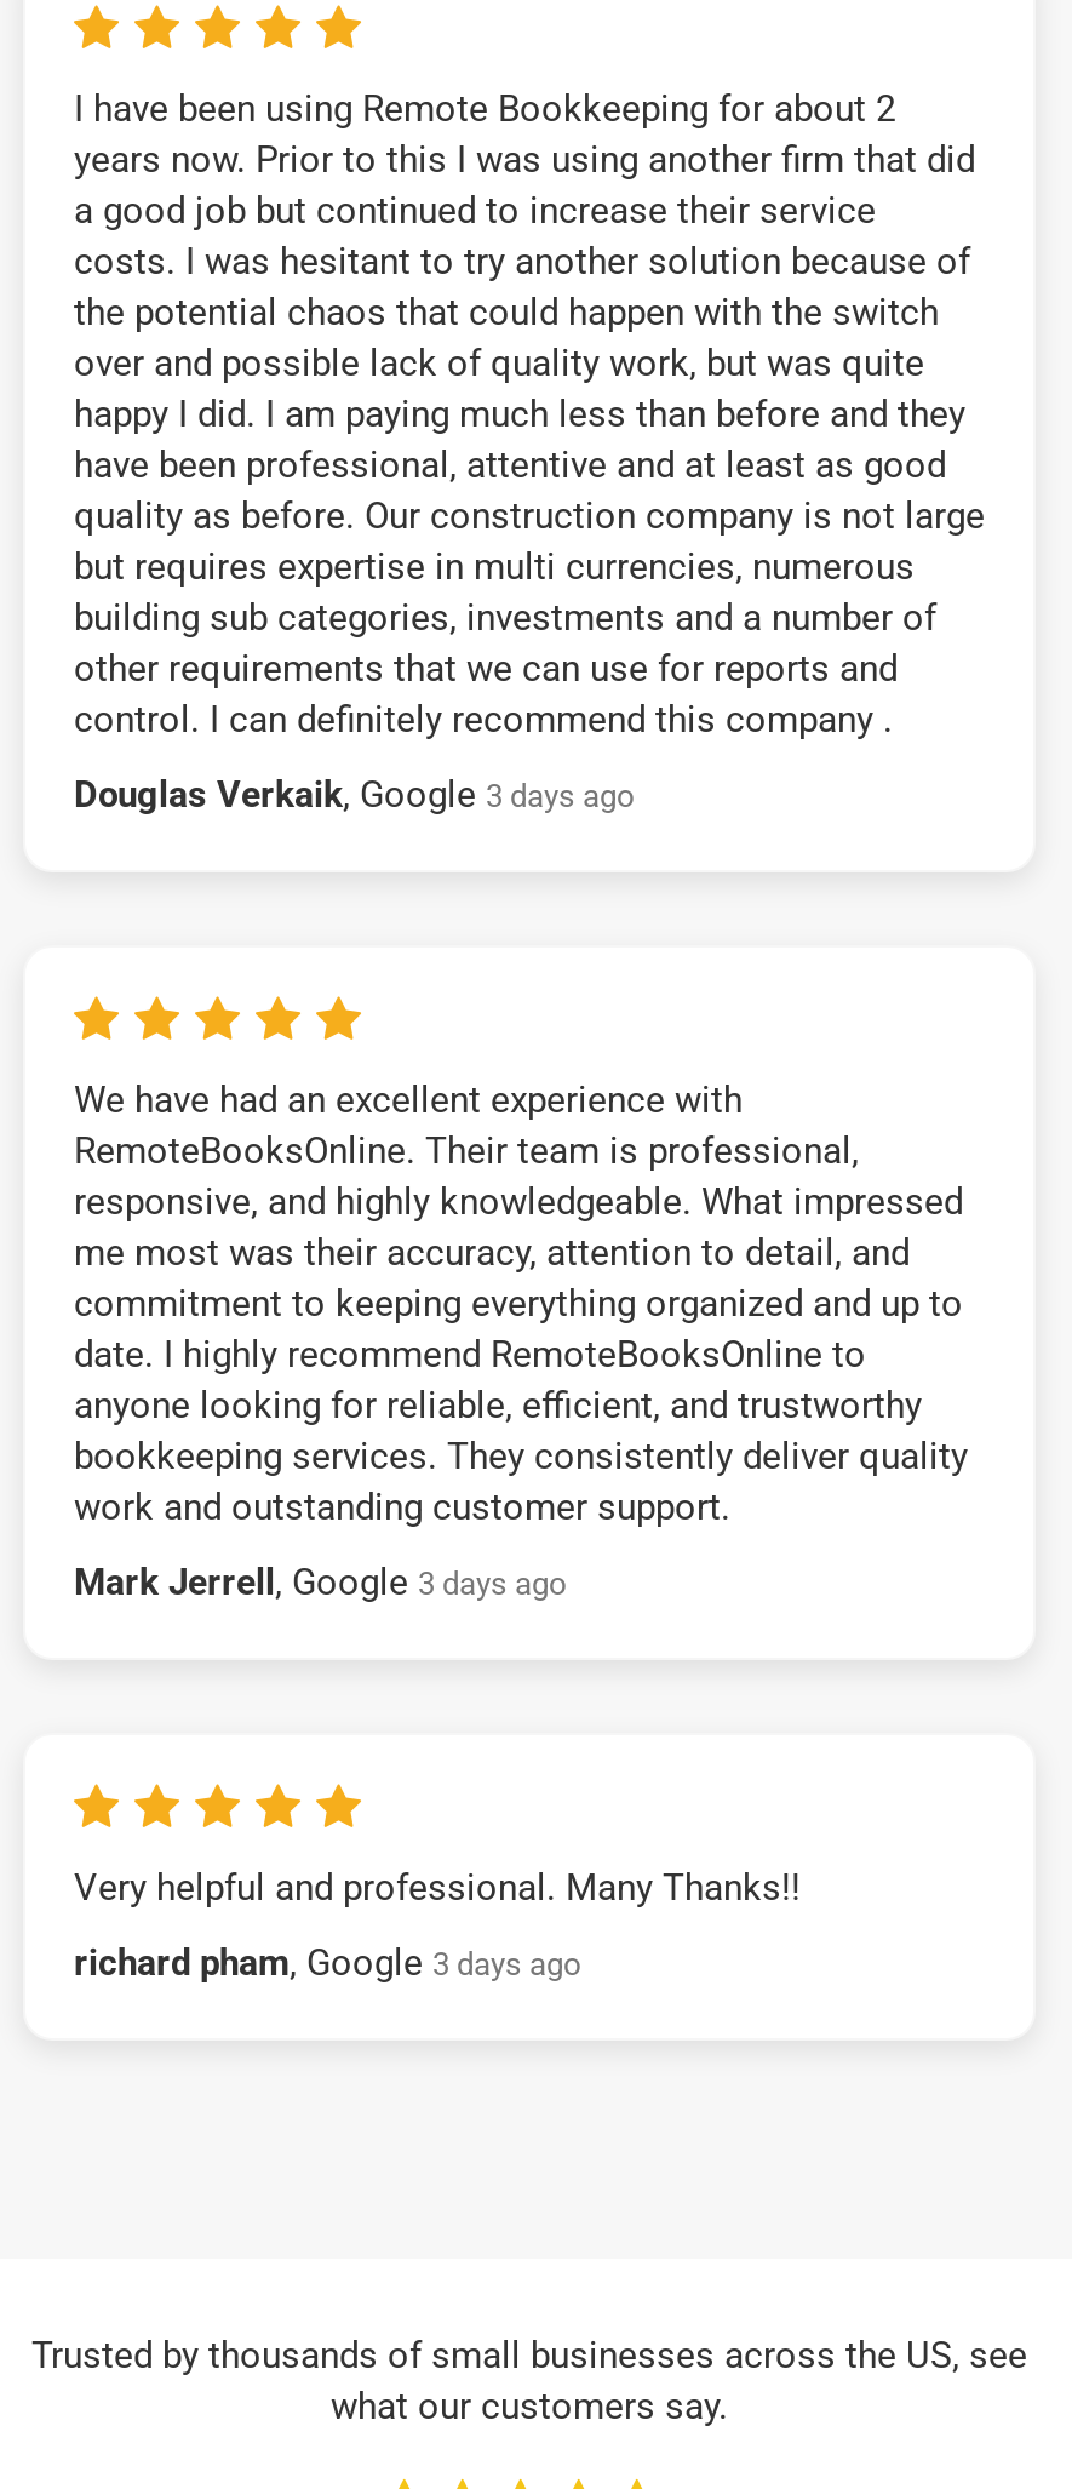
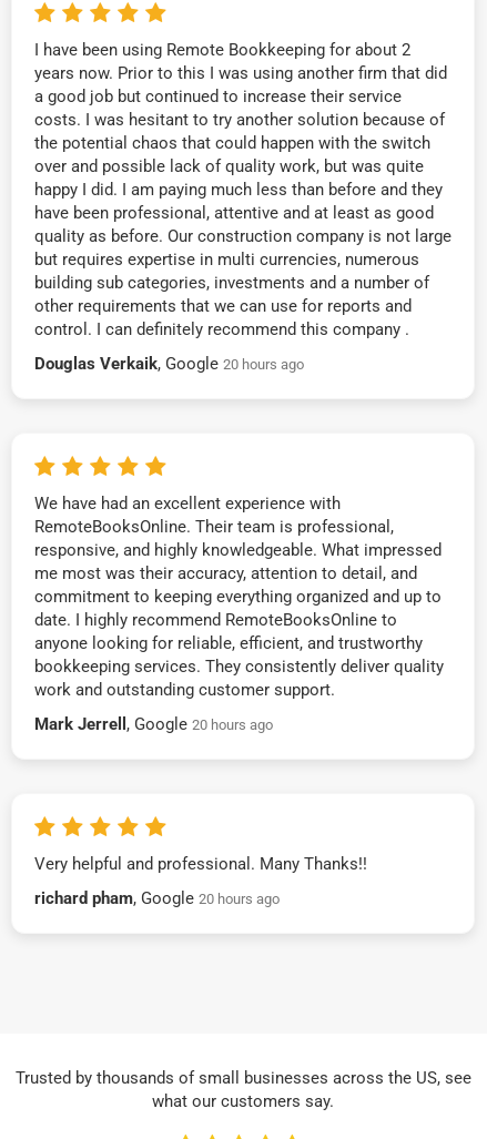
- Douglas Verkaik, Google 3 days ago
+ Douglas Verkaik, Google 20 hours ago

- Mark Jerrell, Google 3 days ago
+ Mark Jerrell, Google 20 hours ago

- richard pham, Google 3 days ago
+ richard pham, Google 20 hours ago
